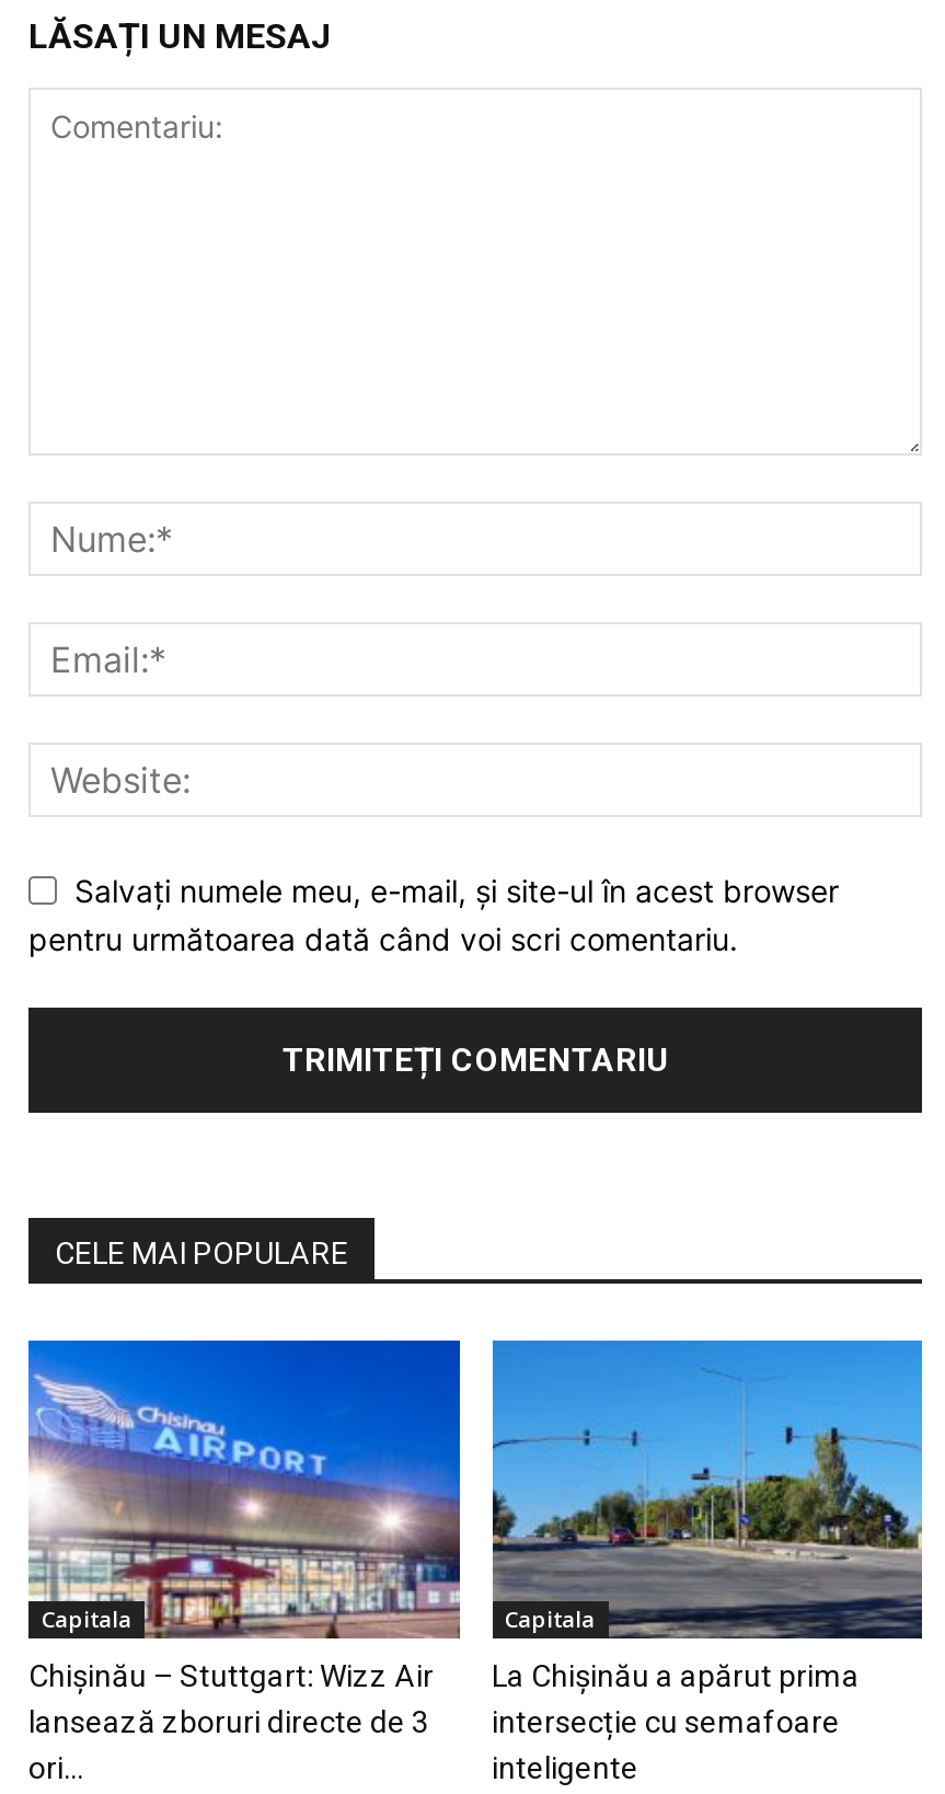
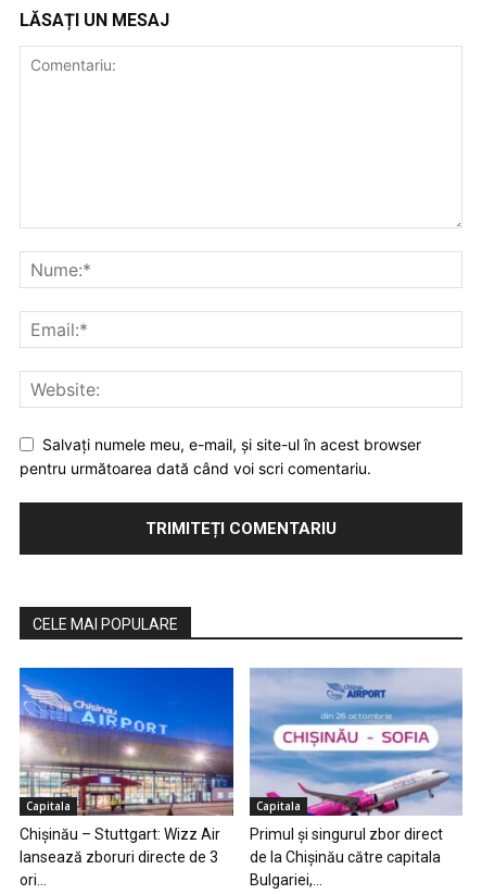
- [image]
- La Chișinău a apărut prima
- intersecție cu semafoare
- inteligente
+ [image]
+ Primul și singurul zbor direct
+ de la Chișinău către capitala
+ Bulgariei,...
